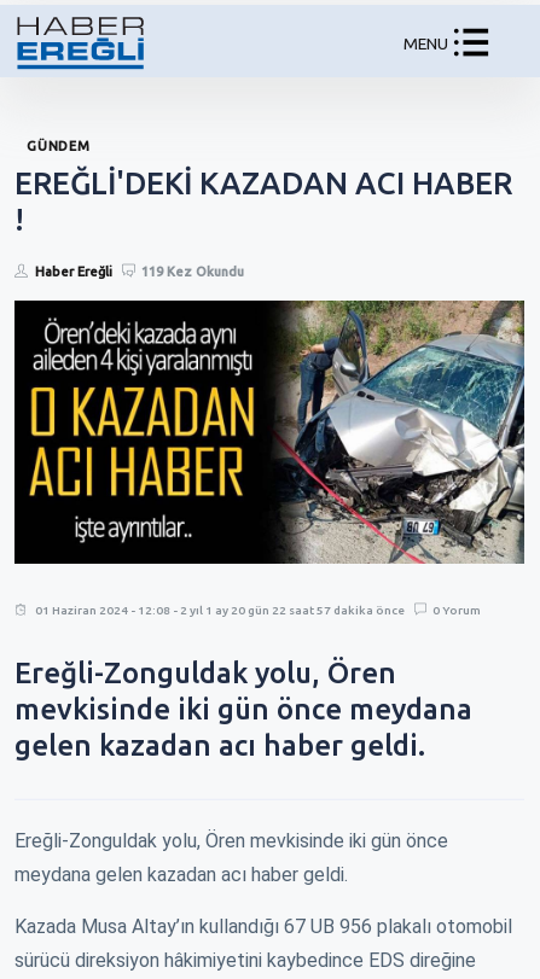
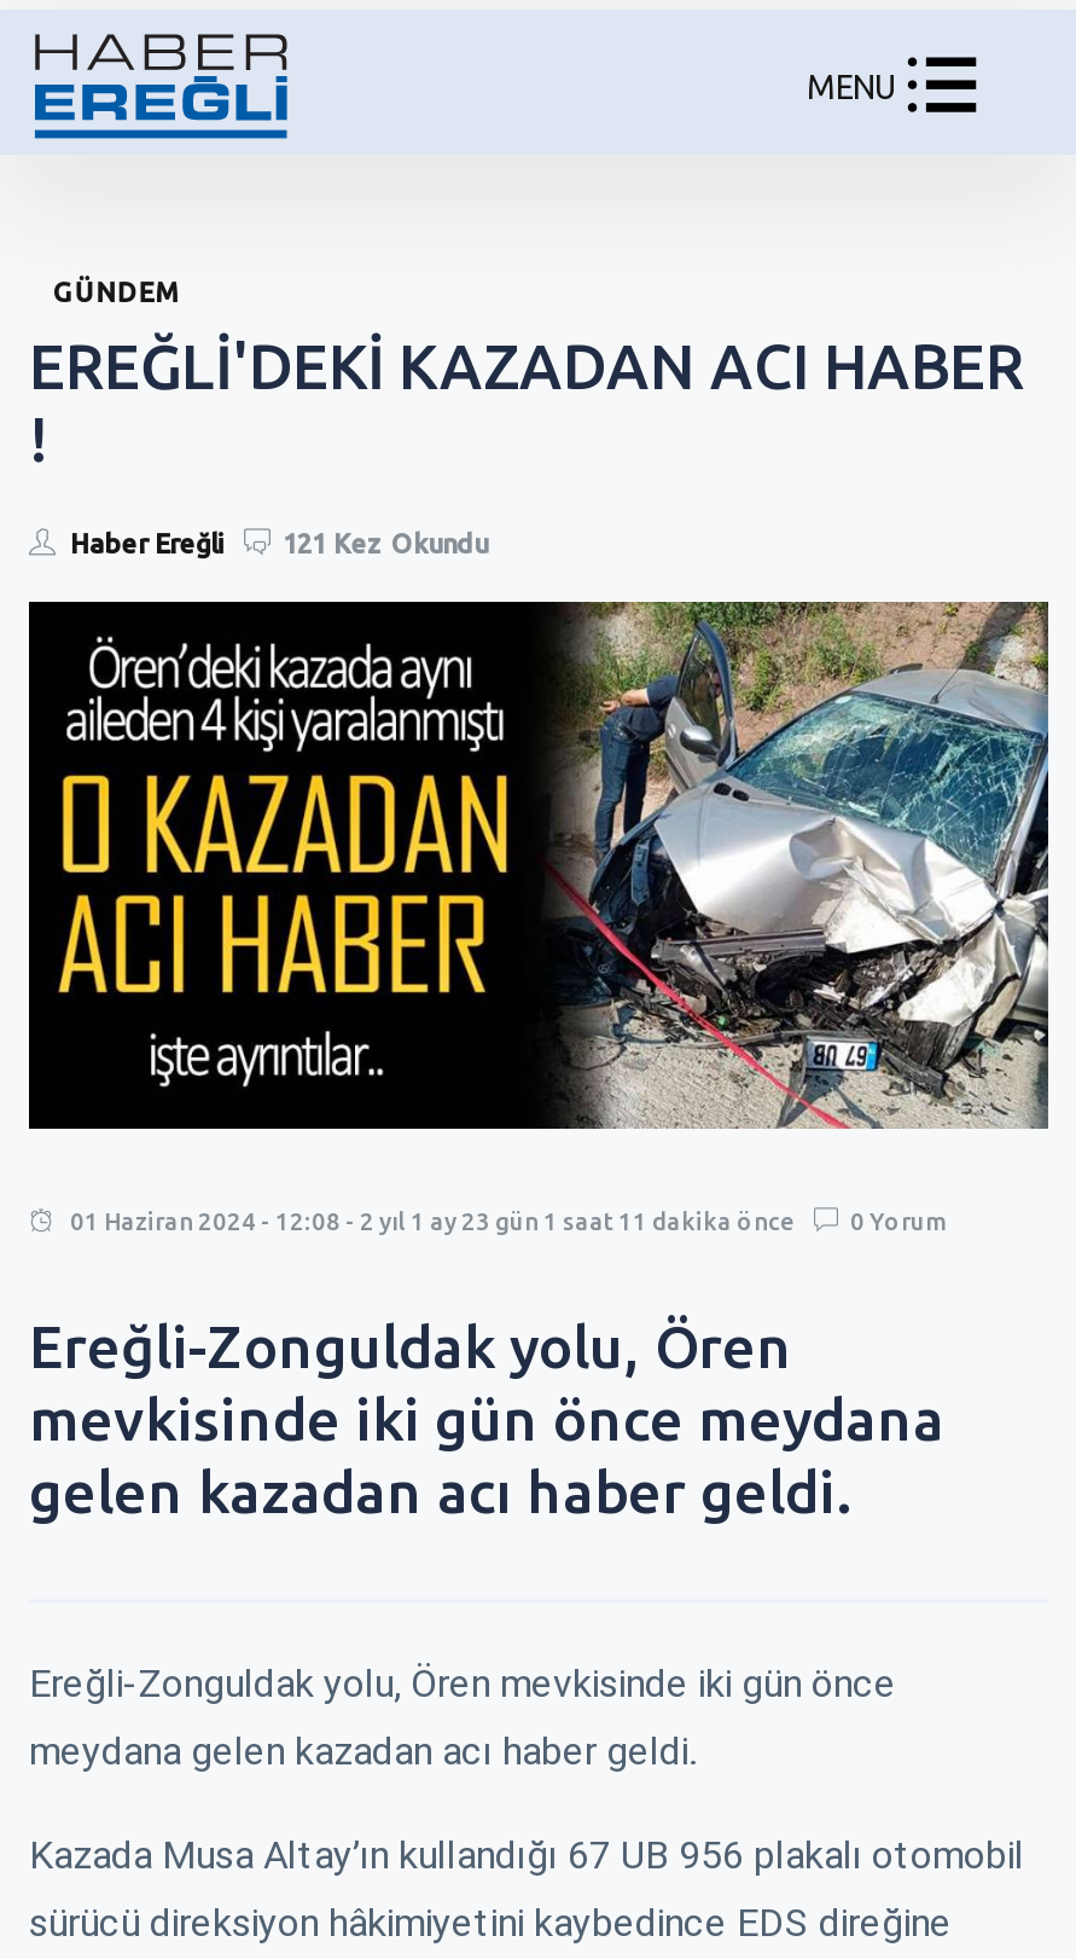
- Haber Ereğli 119 Kez Okundu
+ Haber Ereğli 121 Kez Okundu

- 01 Haziran 2024 - 12:08 - 2 yıl 1 ay 20 gün 22 saat 57 dakika önce
+ 01 Haziran 2024 - 12:08 - 2 yıl 1 ay 23 gün 1 saat 11 dakika önce
